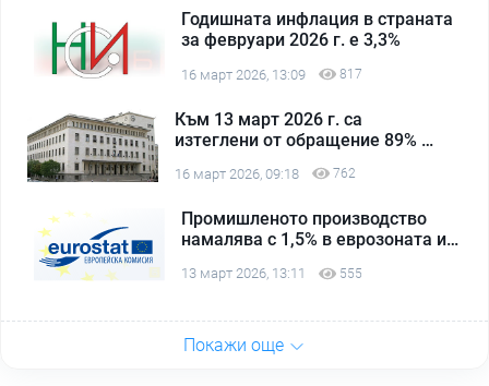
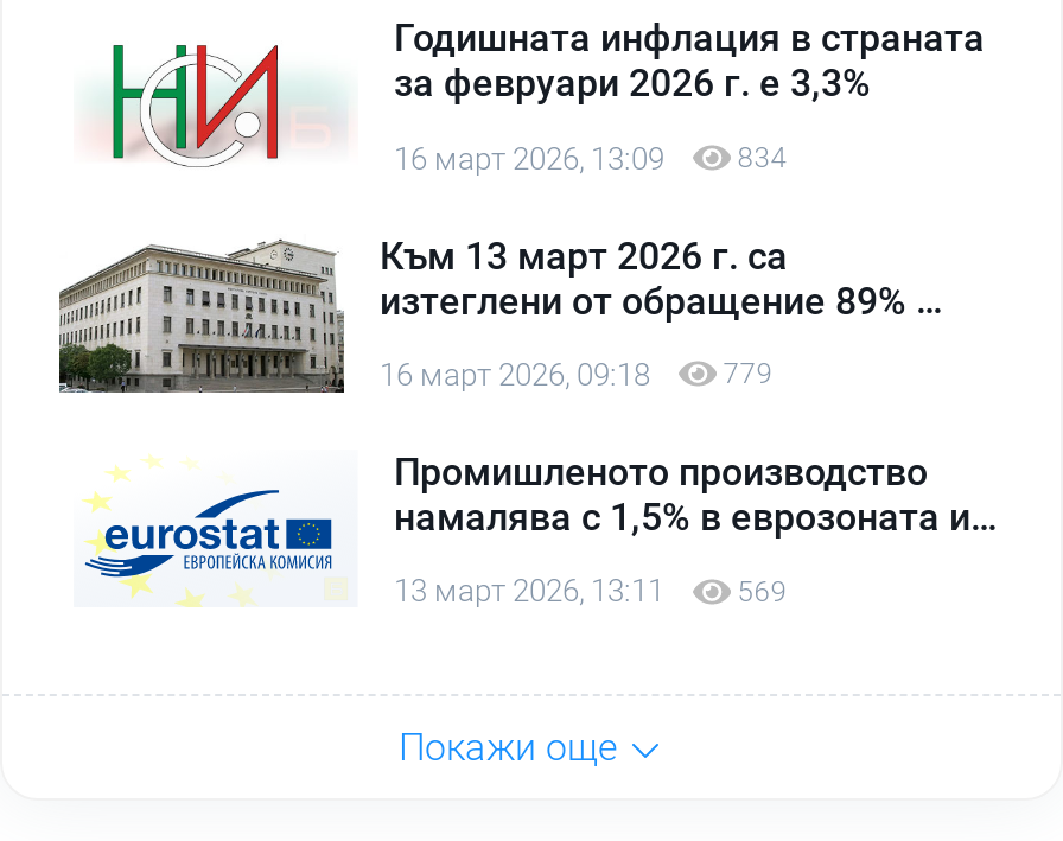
- 817
+ 834

- 762
+ 779

- 555
+ 569
